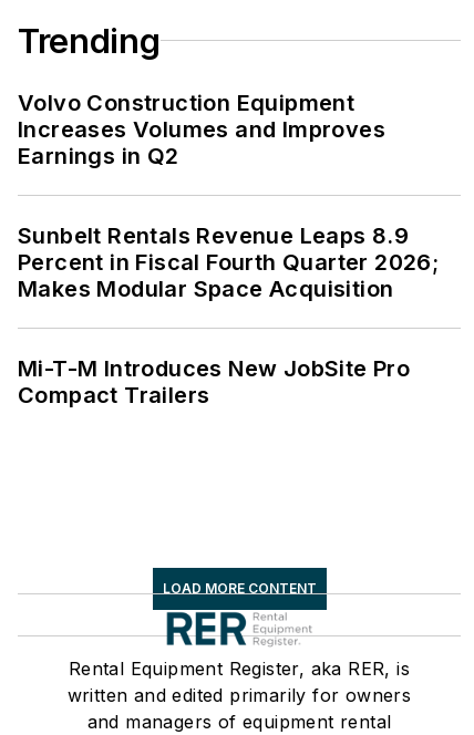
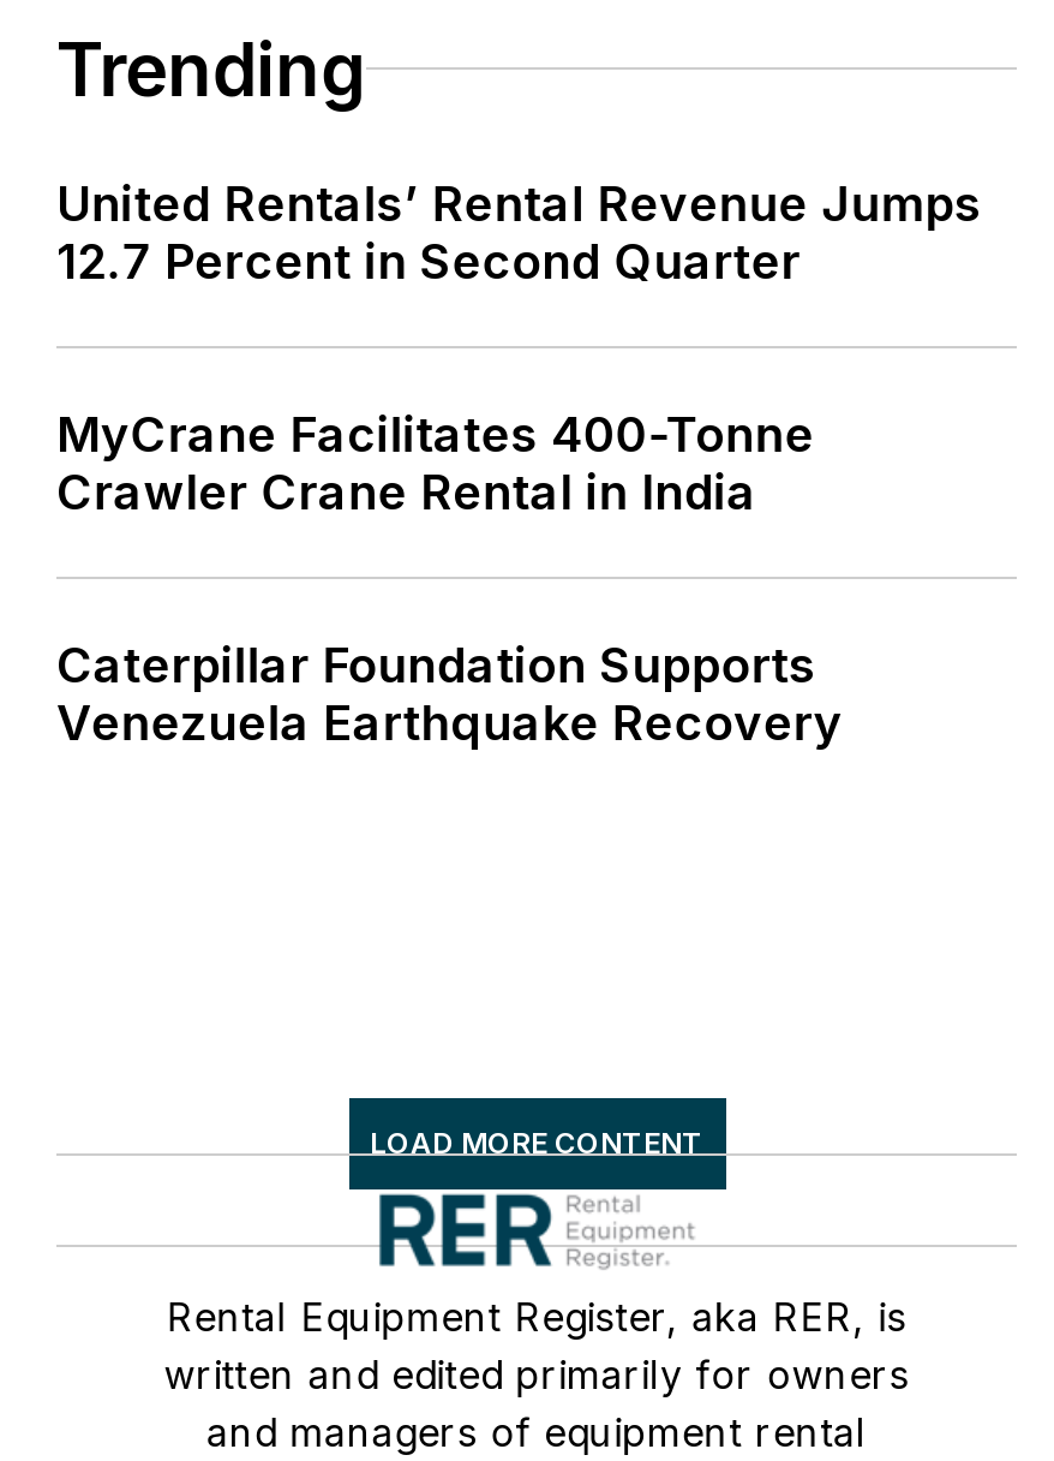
- Volvo Construction Equipment
- Increases Volumes and Improves
- Earnings in Q2
+ United Rentals’ Rental Revenue Jumps
+ 12.7 Percent in Second Quarter

- Sunbelt Rentals Revenue Leaps 8.9
- Percent in Fiscal Fourth Quarter 2026;
- Makes Modular Space Acquisition
+ MyCrane Facilitates 400-Tonne
+ Crawler Crane Rental in India

- Mi-T-M Introduces New JobSite Pro
- Compact Trailers
+ Caterpillar Foundation Supports
+ Venezuela Earthquake Recovery
